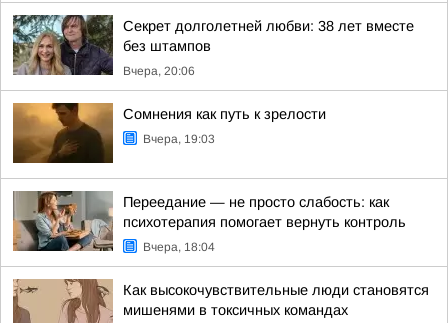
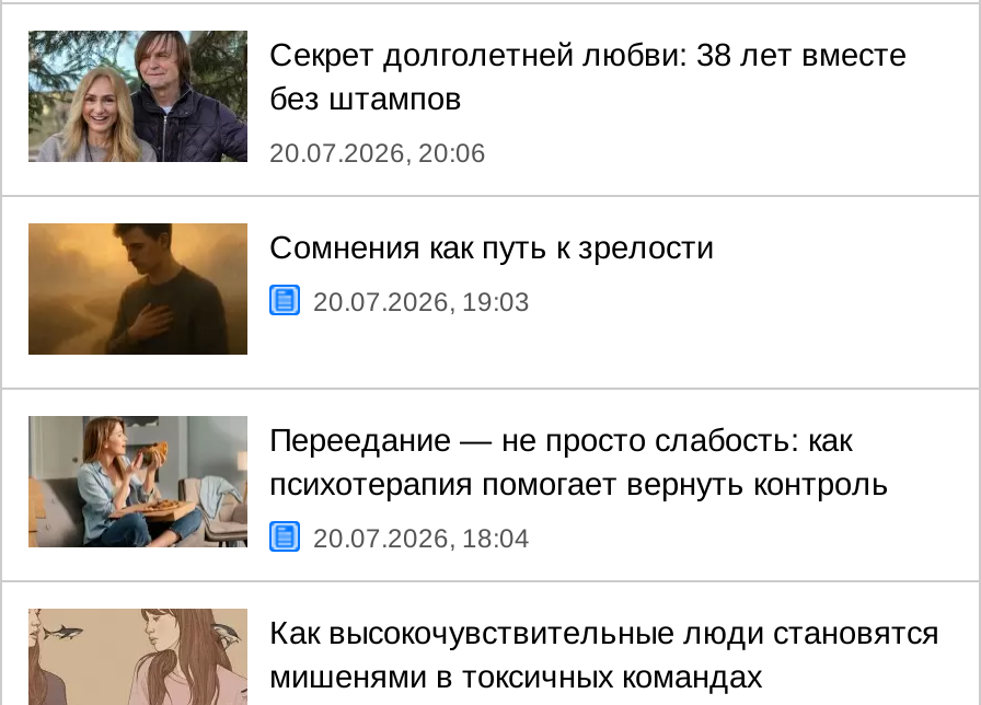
- Вчера, 20:06
+ 20.07.2026, 20:06

- Вчера, 19:03
+ 20.07.2026, 19:03

- Вчера, 18:04
+ 20.07.2026, 18:04
